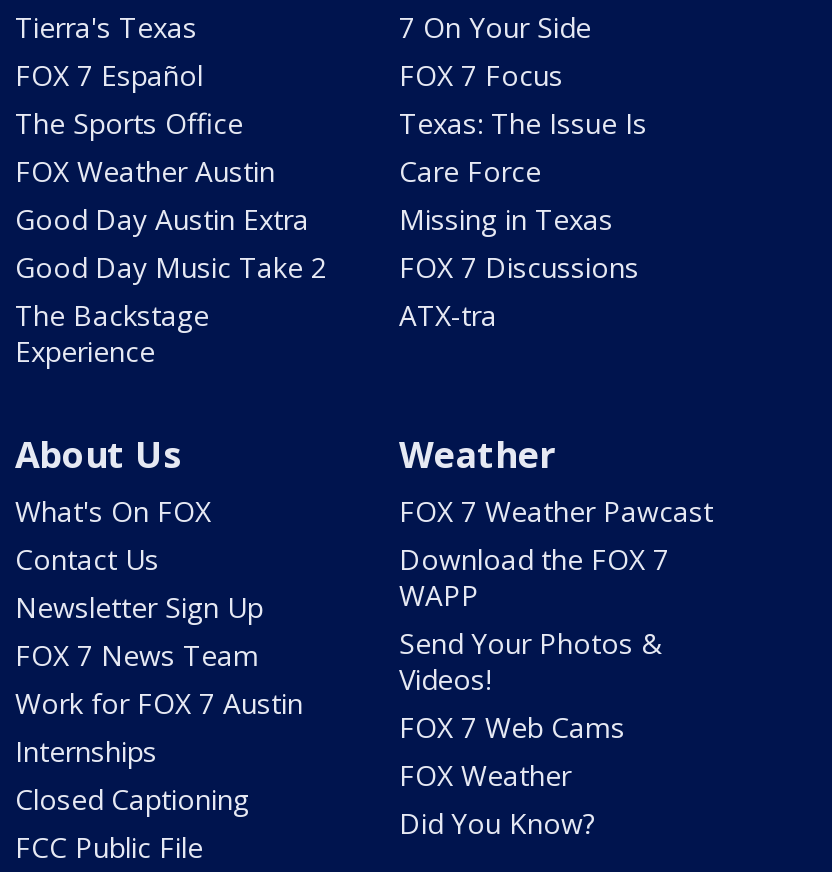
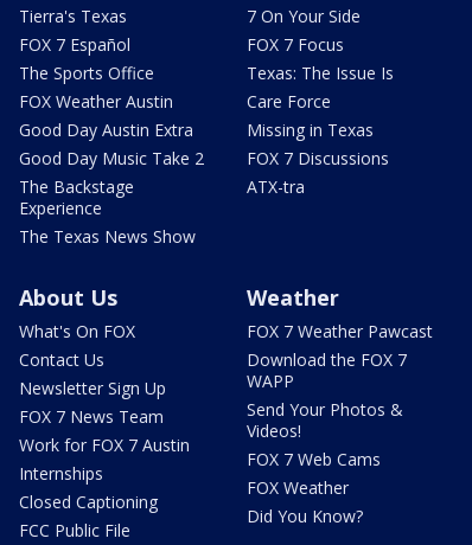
+ The Texas News Show
